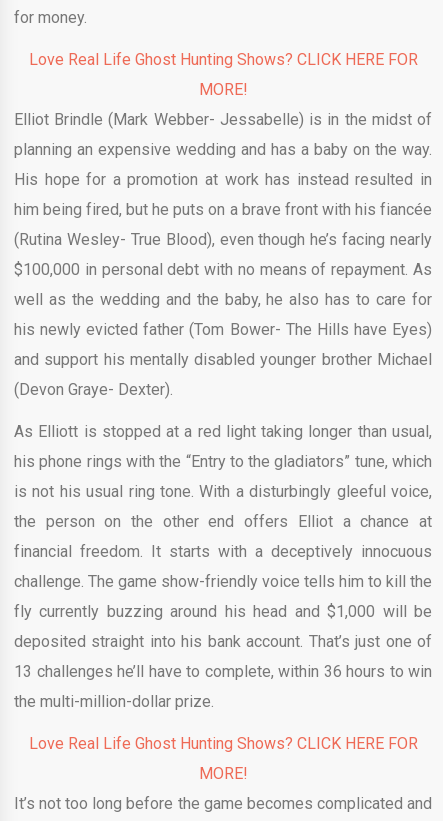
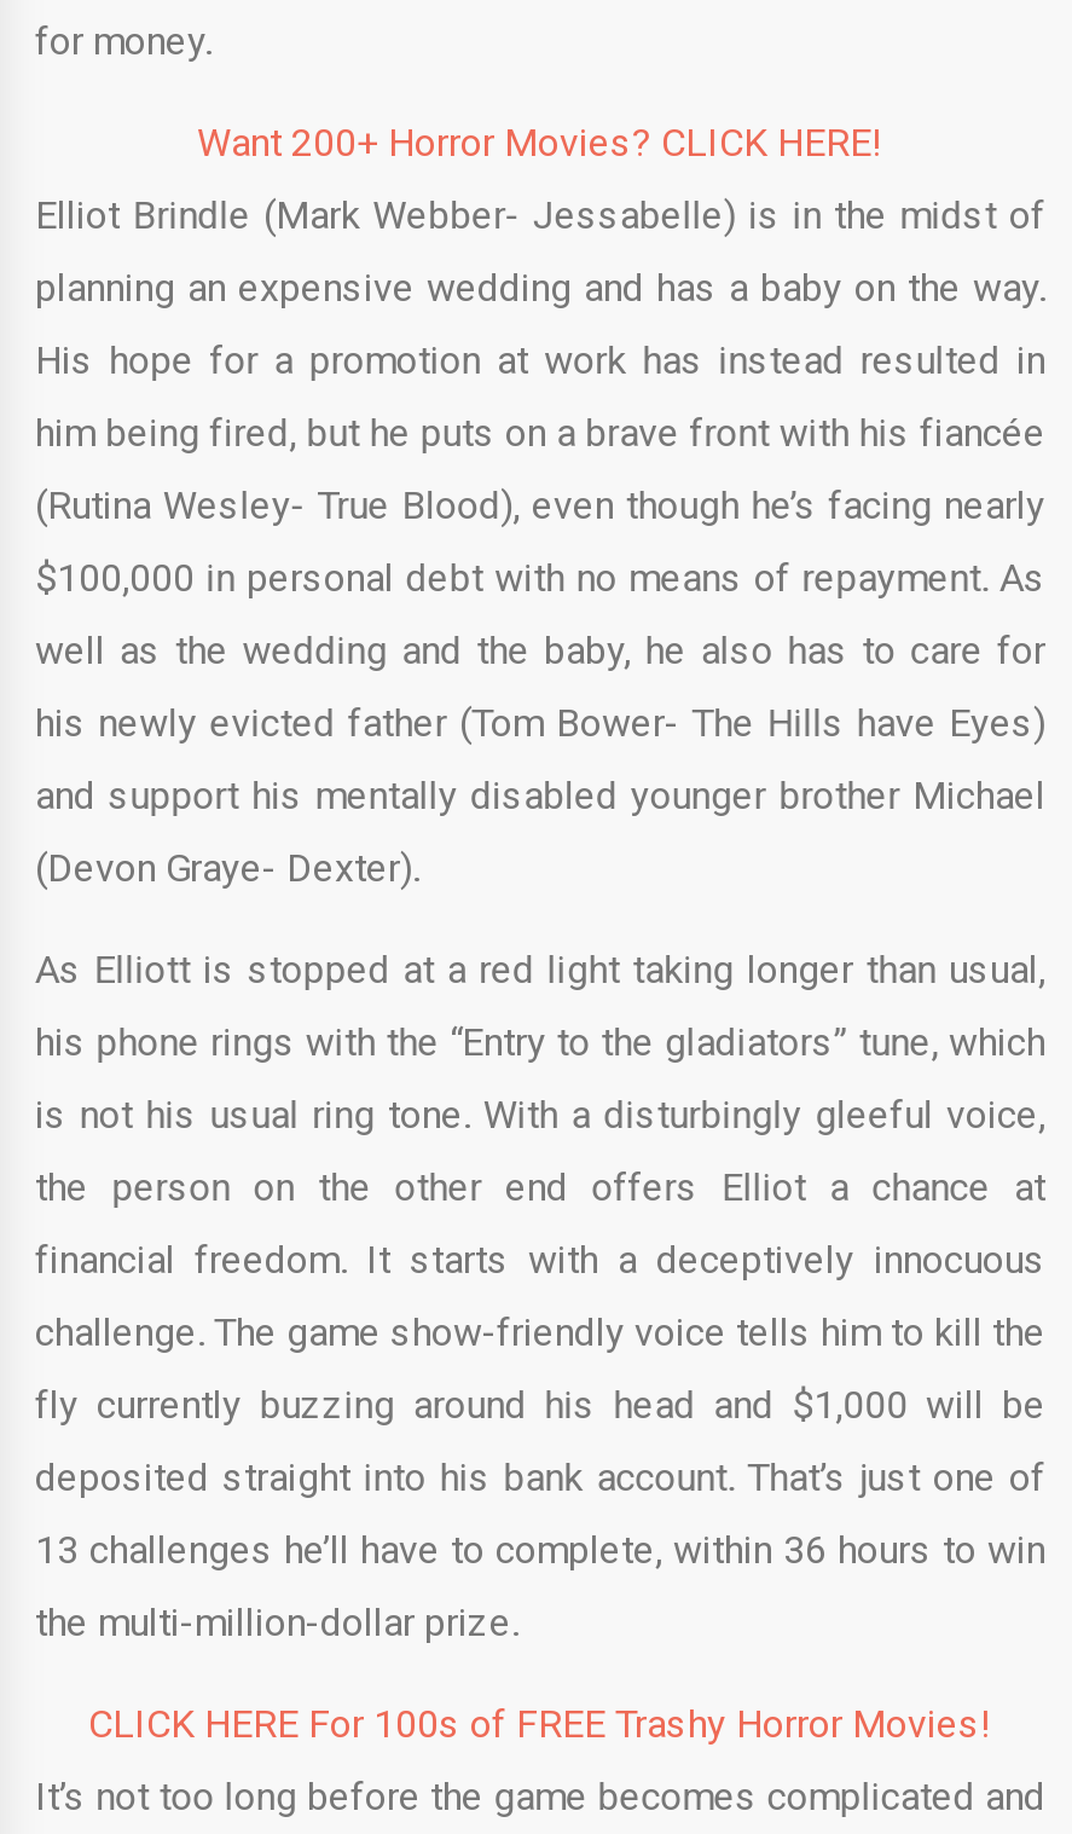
- Love Real Life Ghost Hunting Shows? CLICK HERE FOR
- MORE!
+ Want 200+ Horror Movies? CLICK HERE!

- Love Real Life Ghost Hunting Shows? CLICK HERE FOR
- MORE!
+ CLICK HERE For 100s of FREE Trashy Horror Movies!
